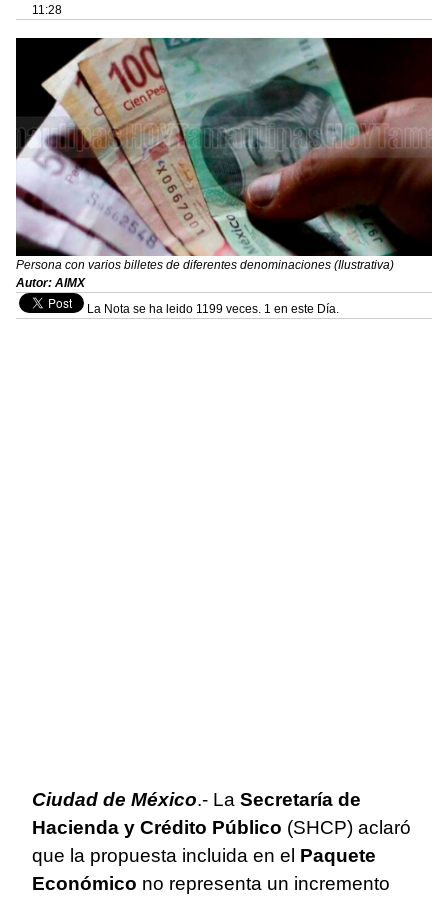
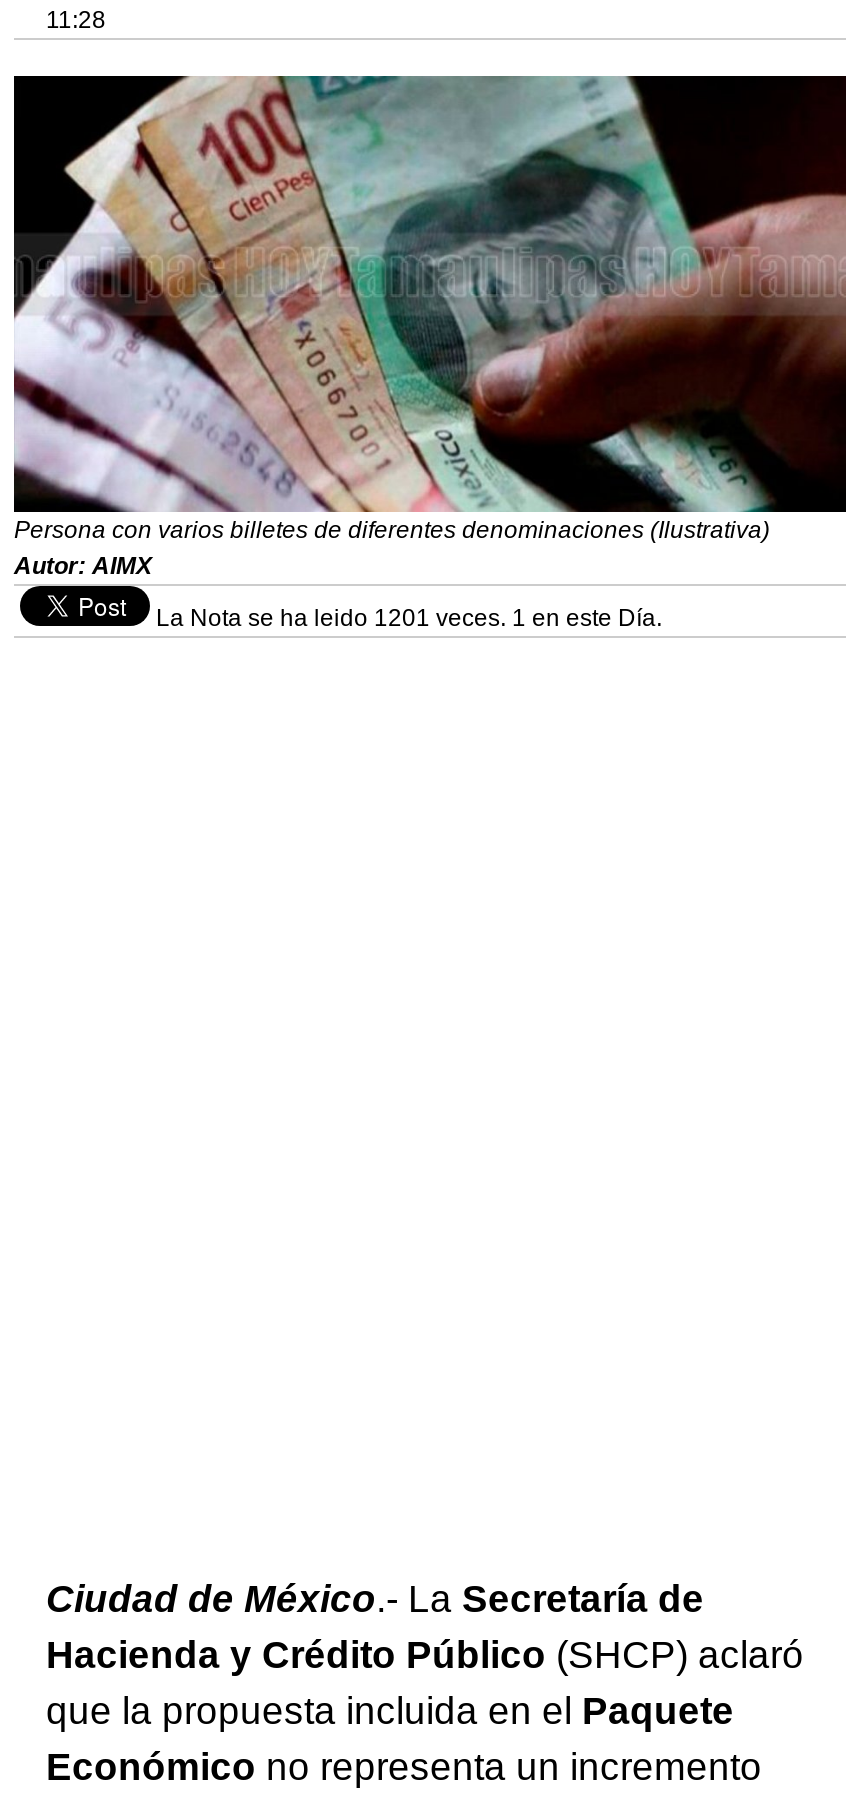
- La Nota se ha leido 1199 veces. 1 en este Día.
+ La Nota se ha leido 1201 veces. 1 en este Día.
